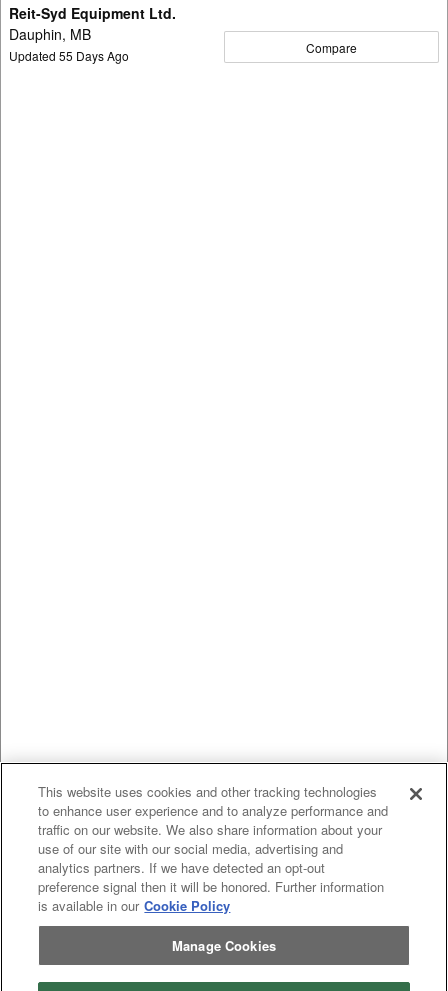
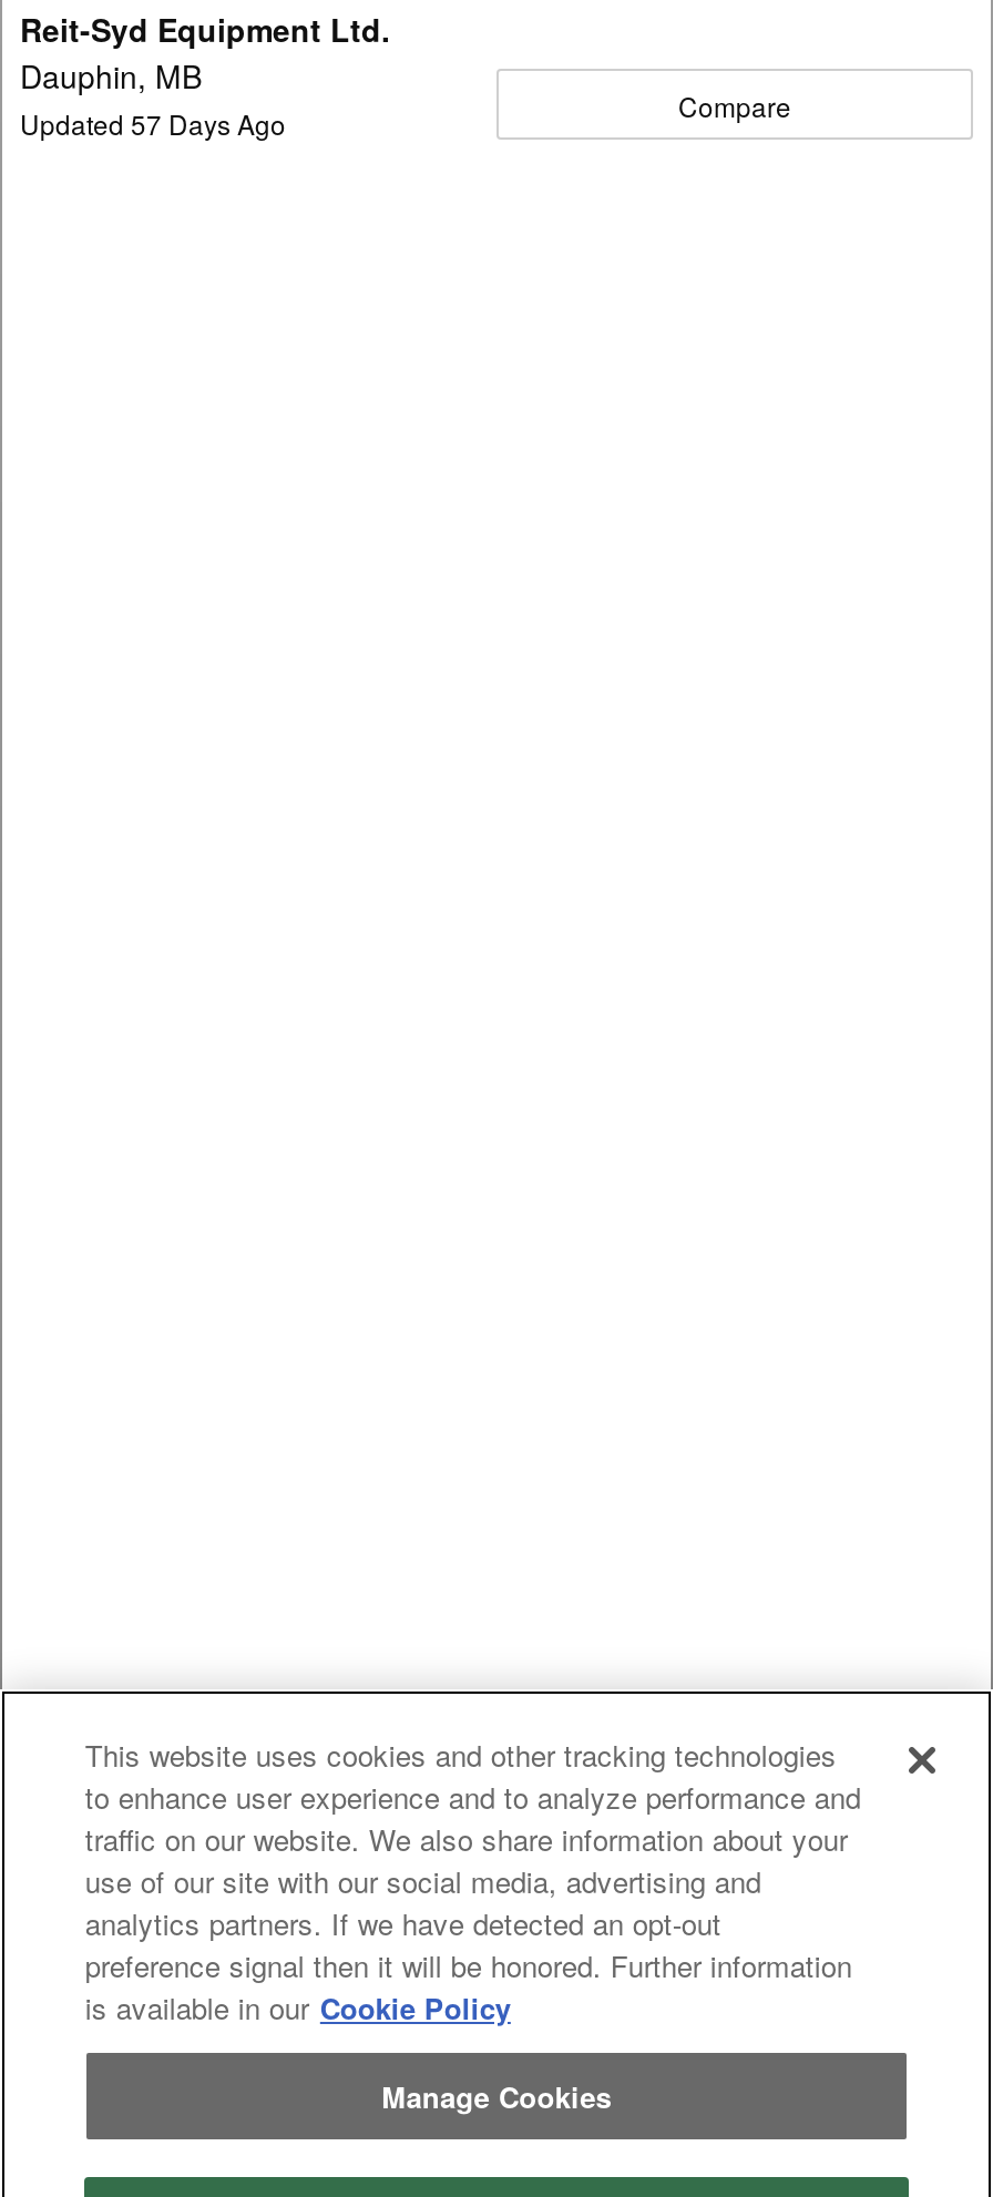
- Updated 55 Days Ago
+ Updated 57 Days Ago
